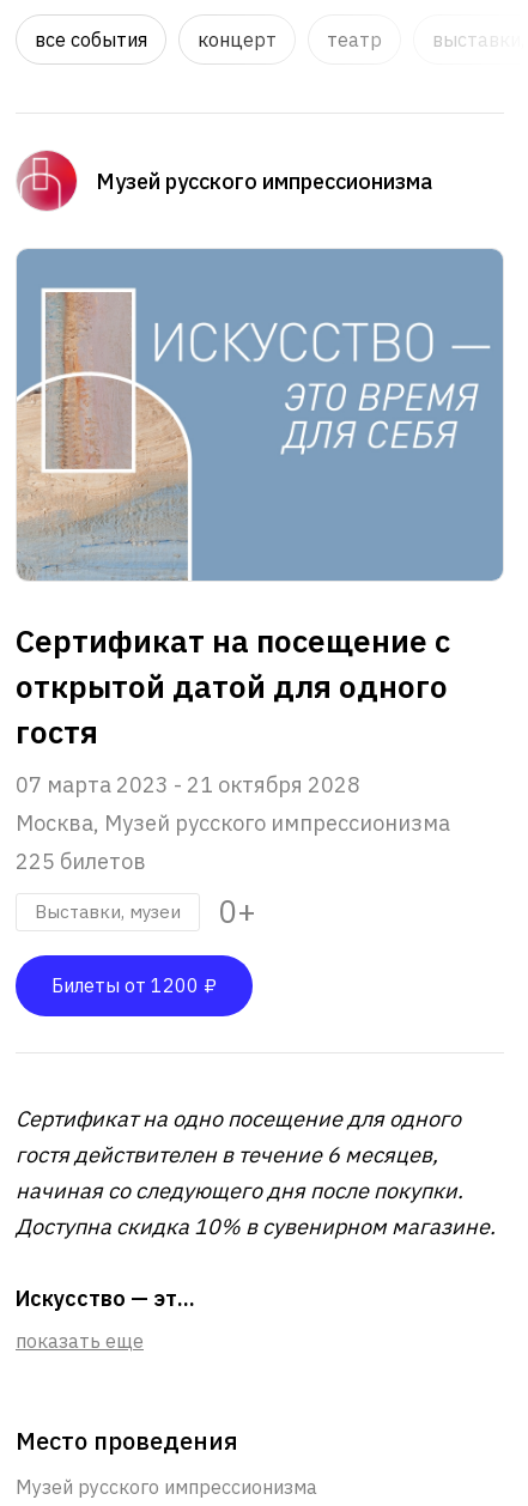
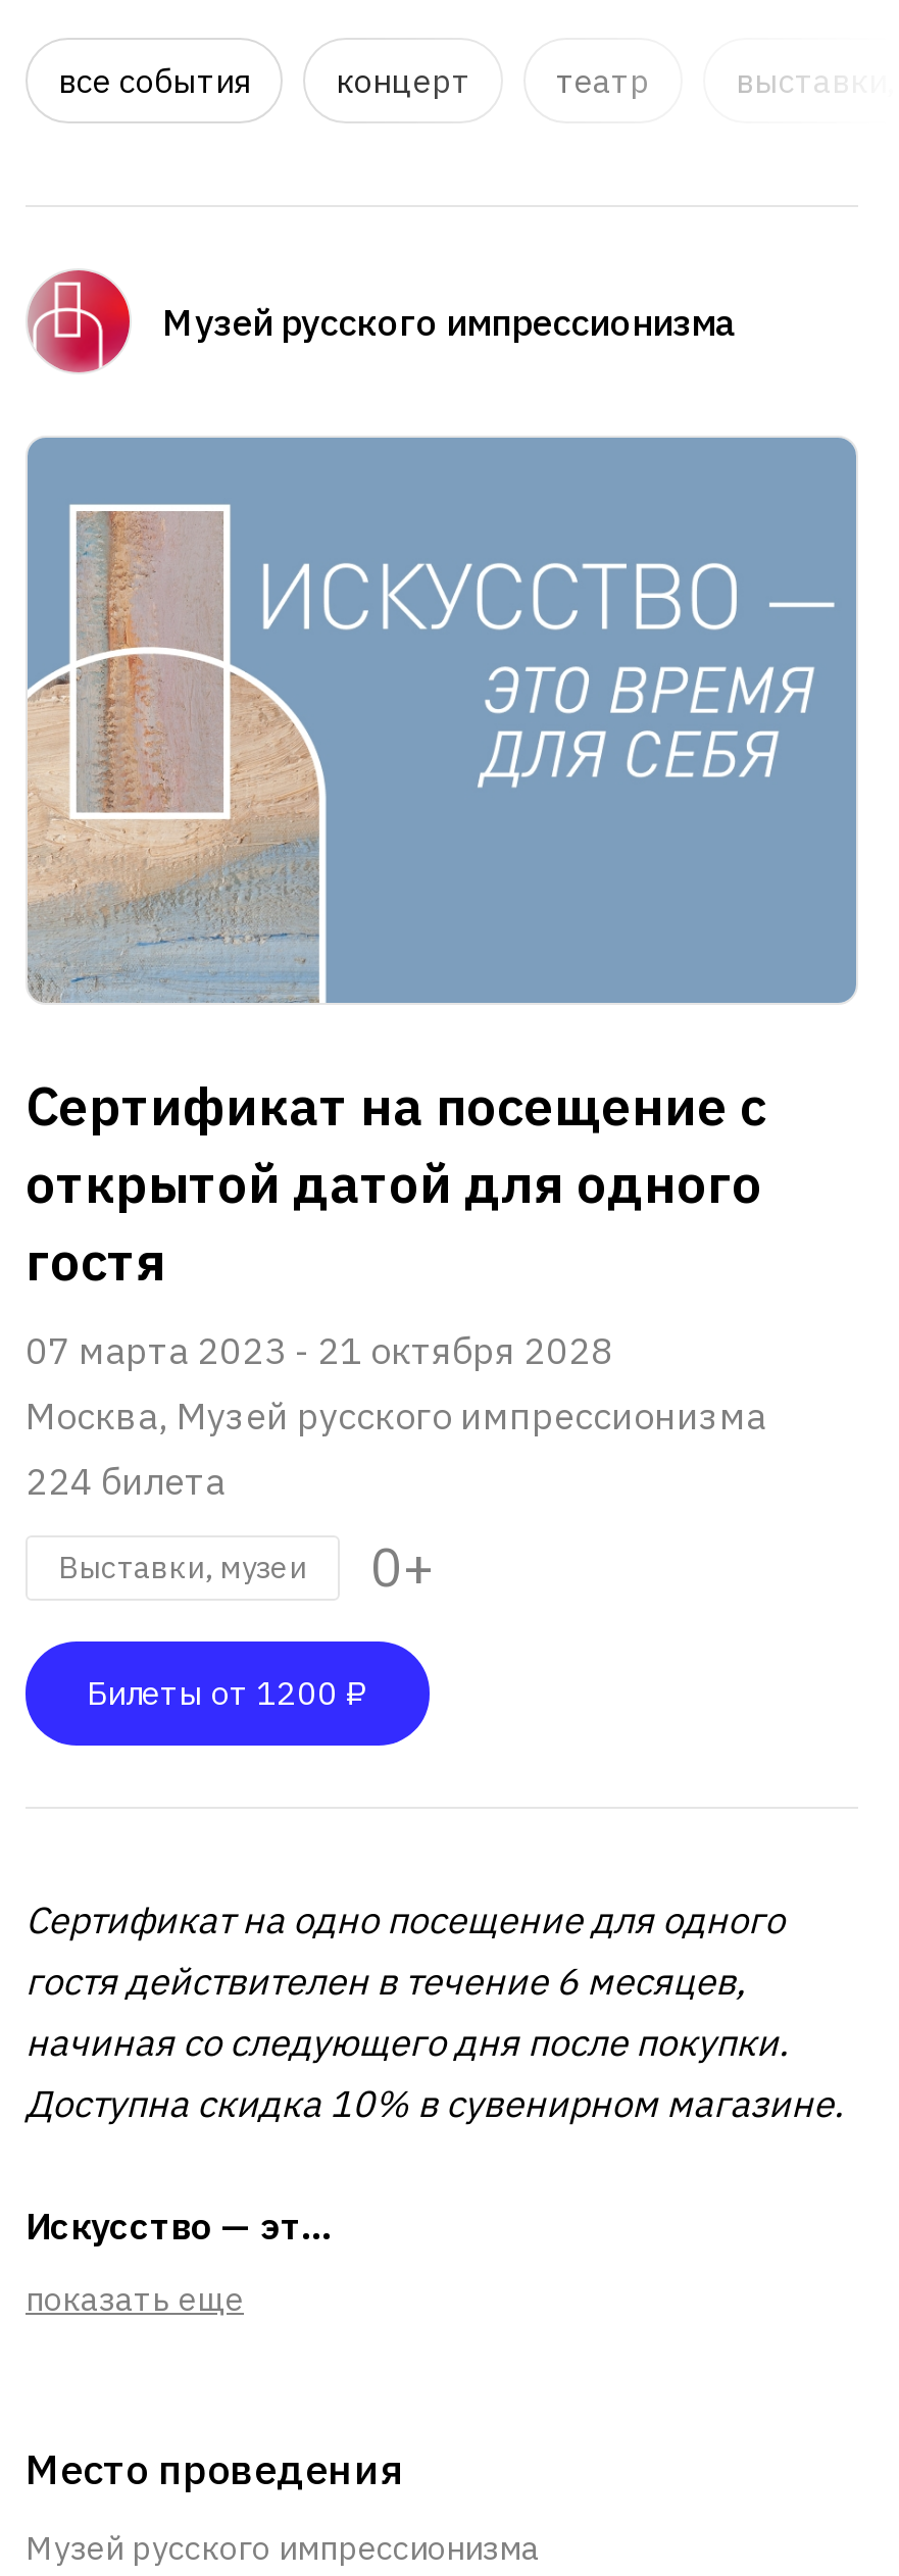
- 225 билетов
+ 224 билета
